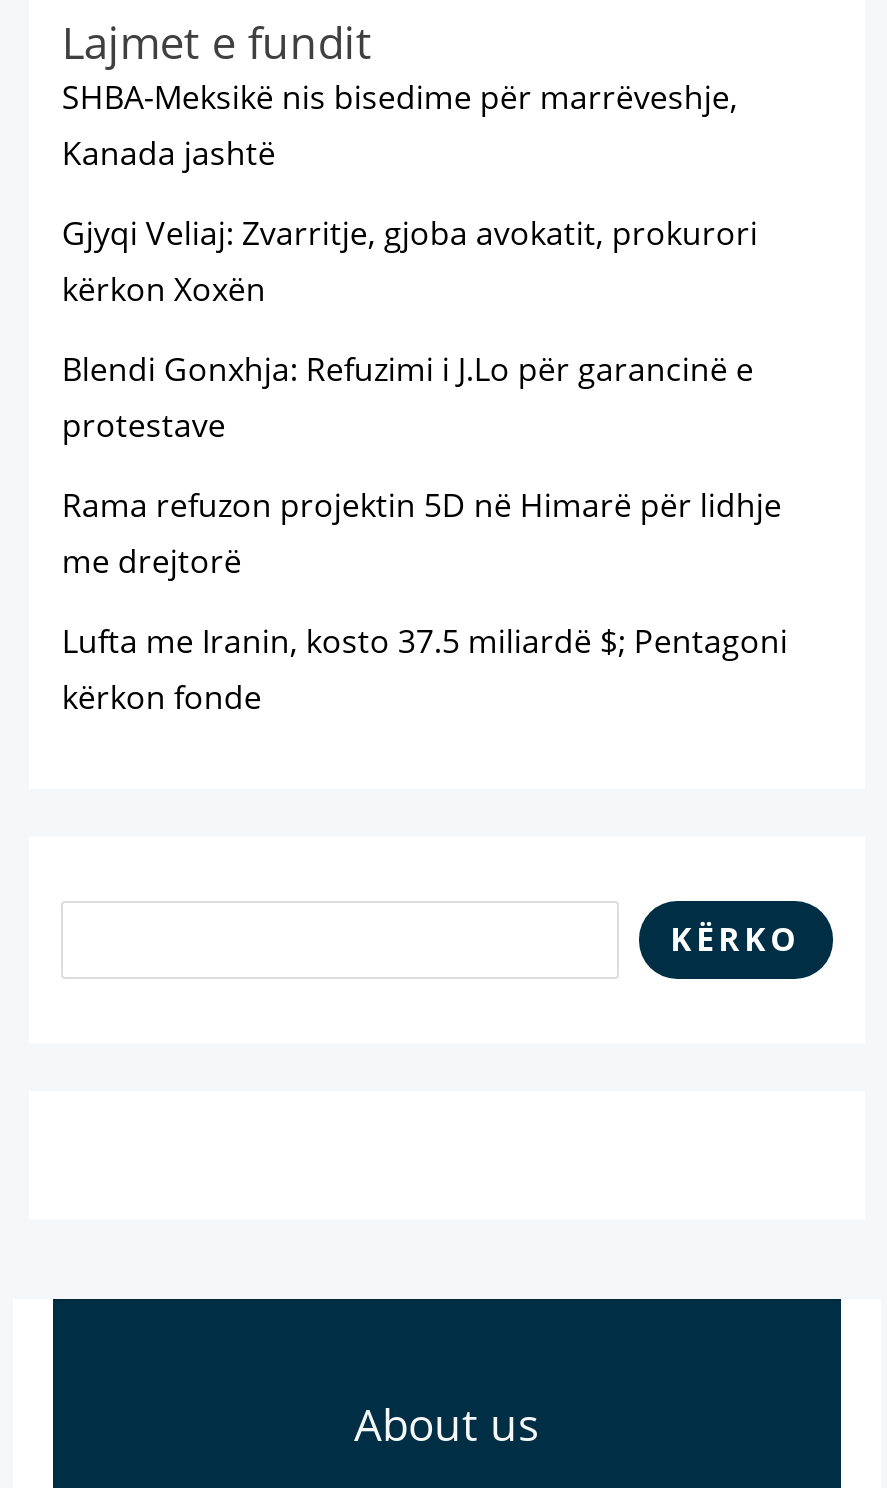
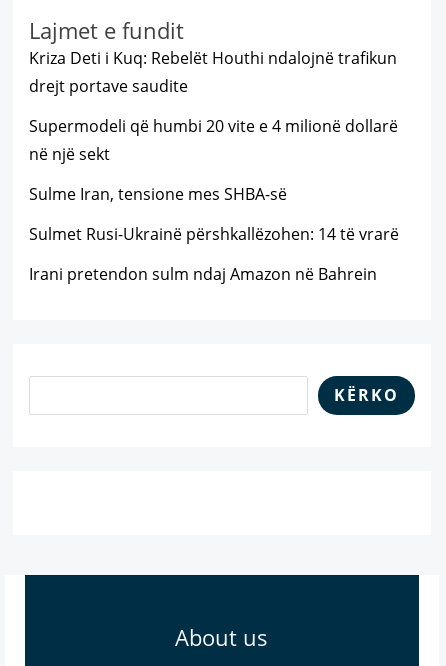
- SHBA-Meksikë nis bisedime për marrëveshje,
- Kanada jashtë
+ Kriza Deti i Kuq: Rebelët Houthi ndalojnë trafikun
+ drejt portave saudite

- Gjyqi Veliaj: Zvarritje, gjoba avokatit, prokurori
- kërkon Xoxën
+ Supermodeli që humbi 20 vite e 4 milionë dollarë
+ në një sekt

- Blendi Gonxhja: Refuzimi i J.Lo për garancinë e
- protestave
+ Sulme Iran, tensione mes SHBA-së

- Rama refuzon projektin 5D në Himarë për lidhje
- me drejtorë
+ Sulmet Rusi-Ukrainë përshkallëzohen: 14 të vrarë

- Lufta me Iranin, kosto 37.5 miliardë $; Pentagoni
- kërkon fonde
+ Irani pretendon sulm ndaj Amazon në Bahrein
